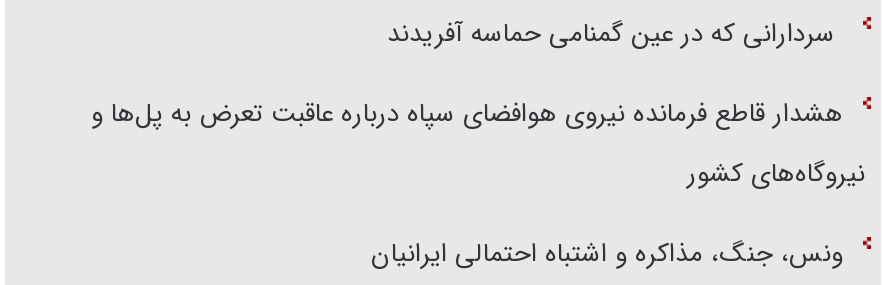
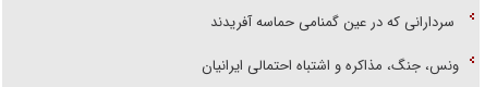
- هشدار قاطع فرمانده نیروی هوافضای سپاه درباره عاقبت تعرض به پل‌ها و
- نیروگاه‌های کشور
